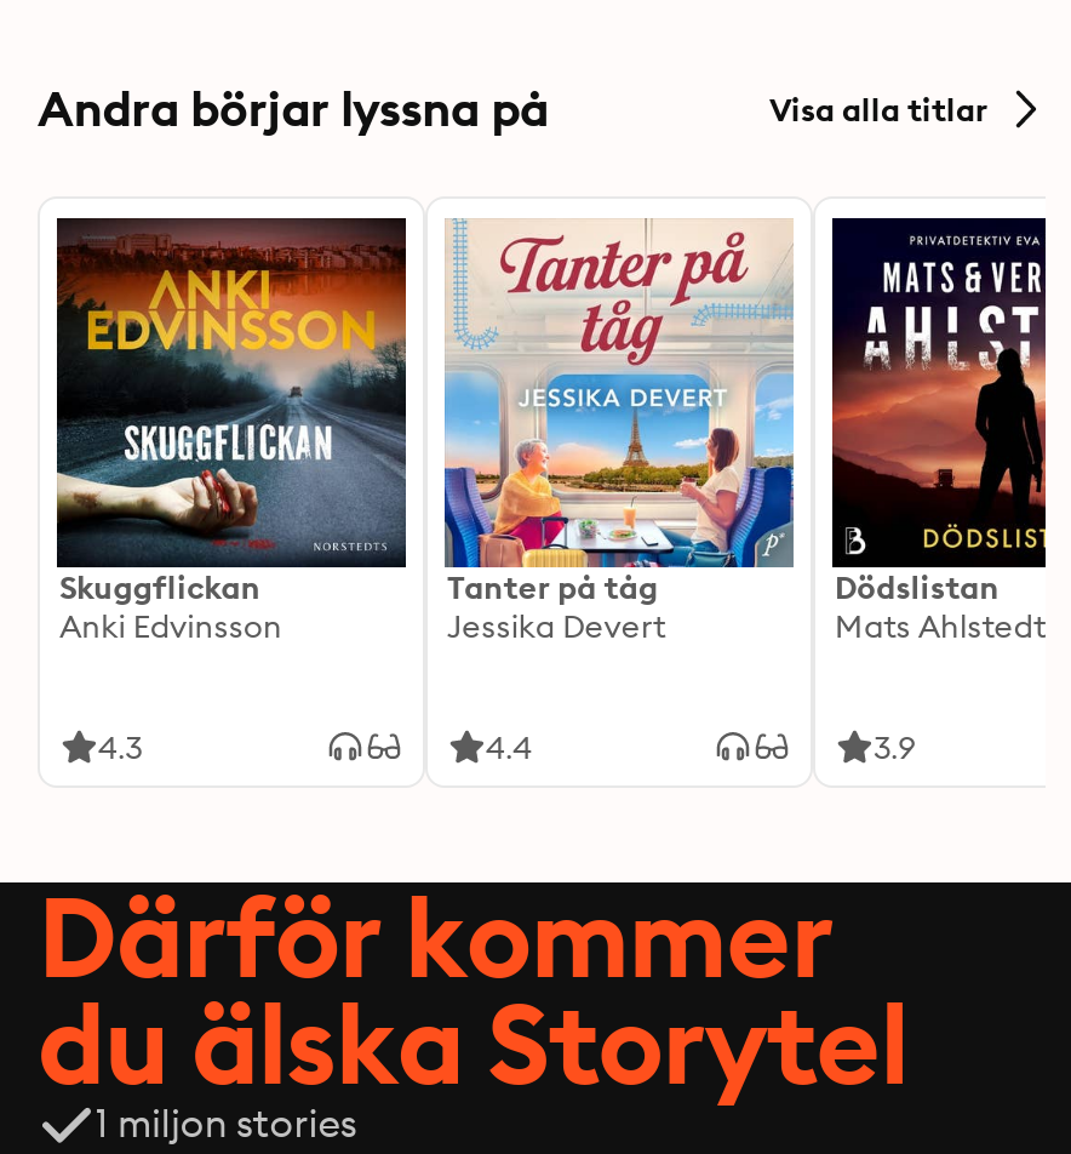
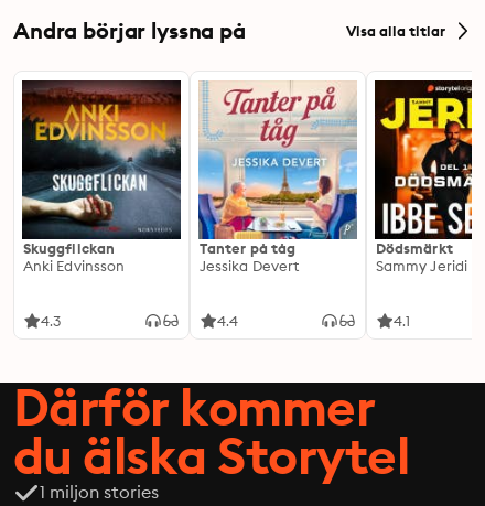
- [image]
- Dödslistan
+ [image]
+ Dödsmärkt
+ Sammy Jeridi

- 3.9
+ 4.1
